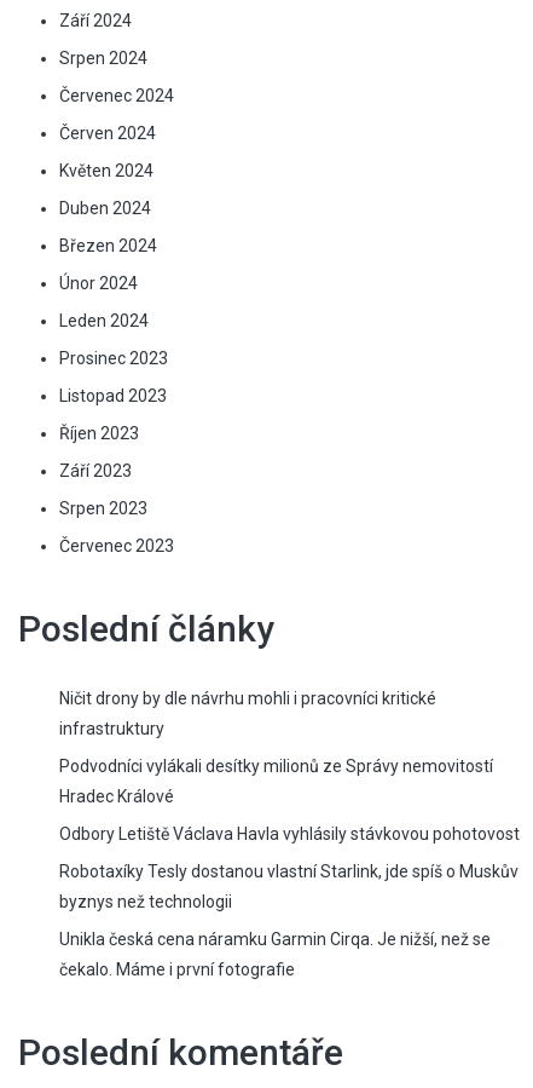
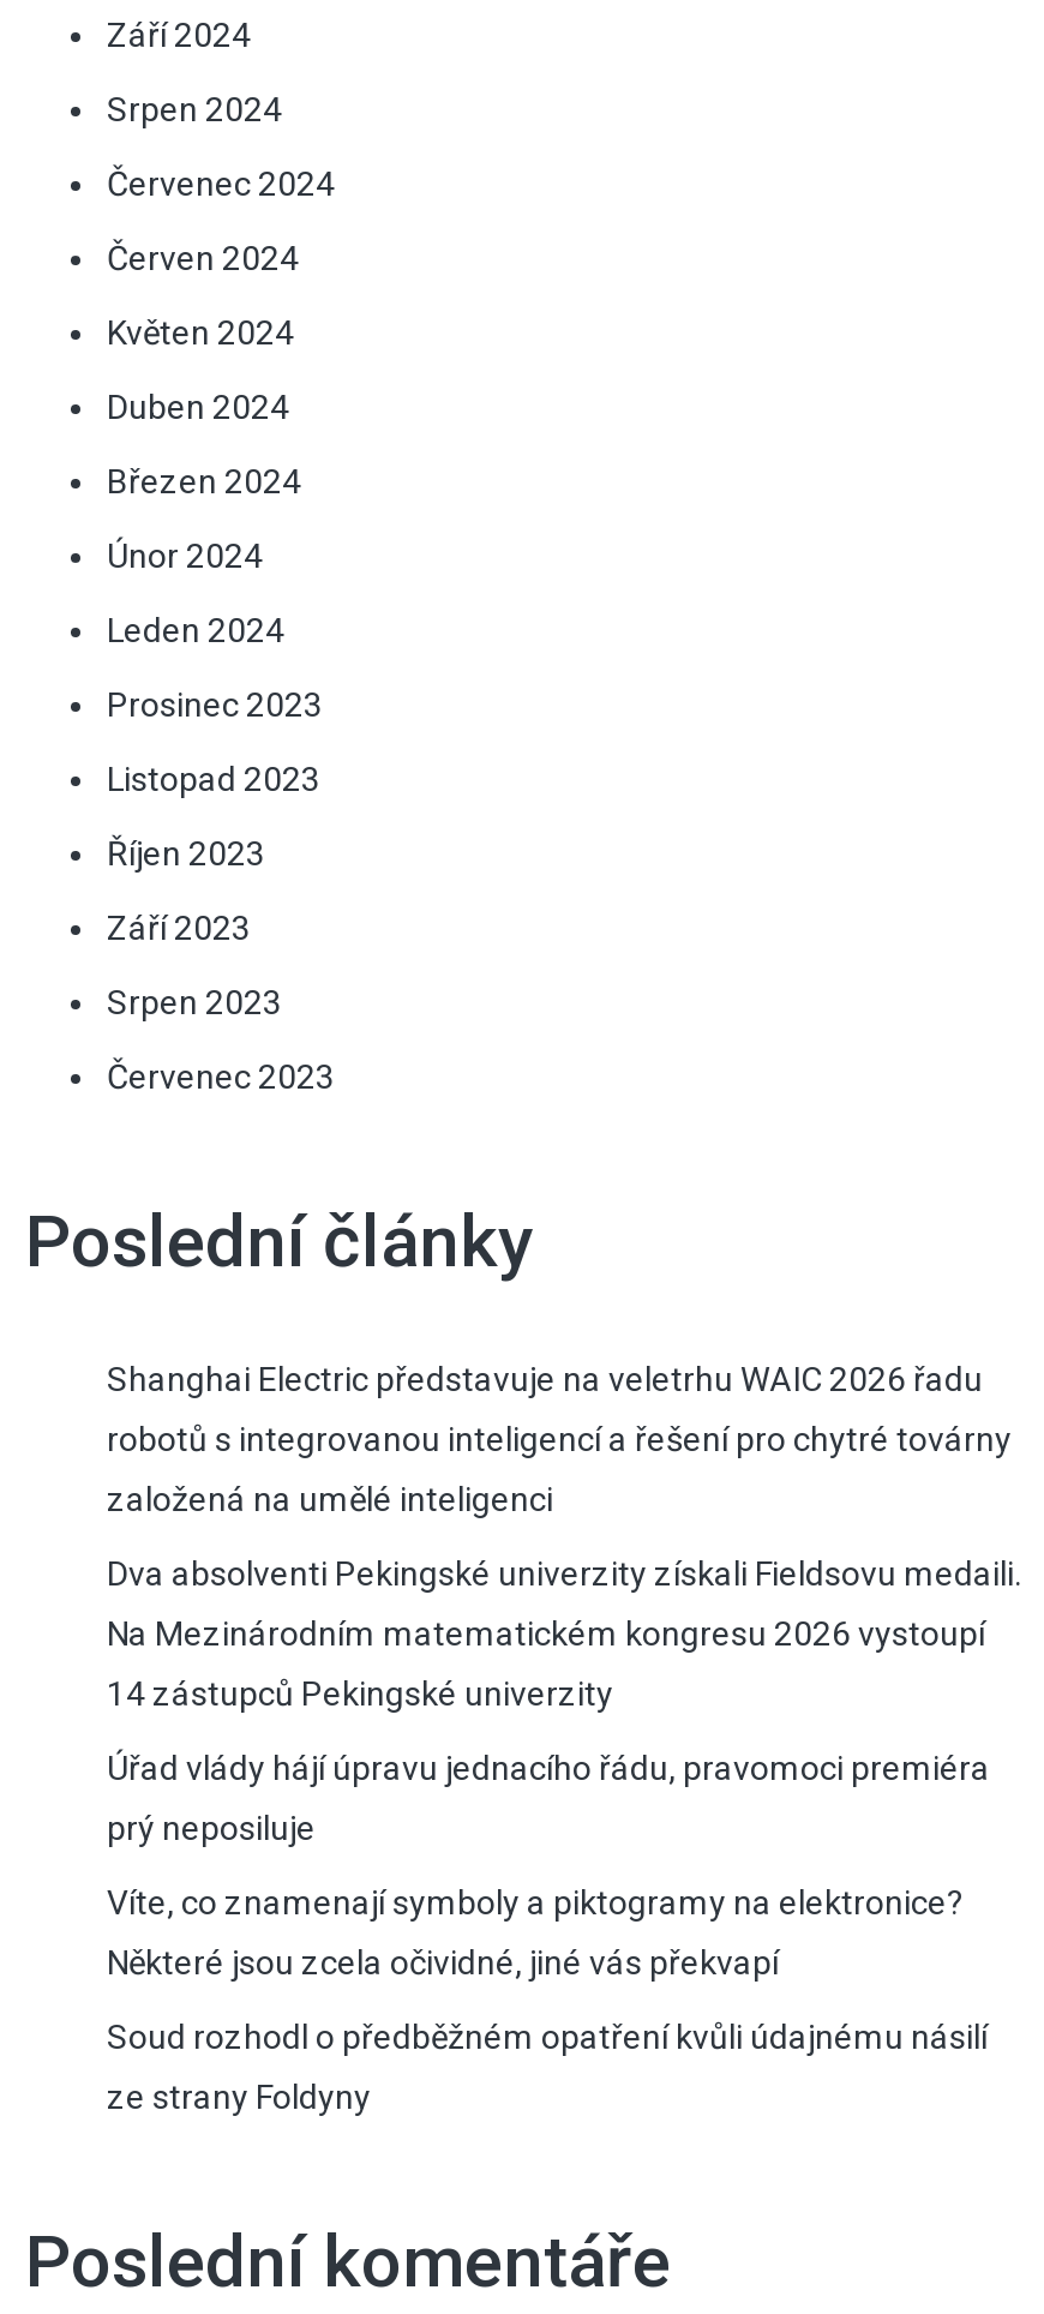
- Ničit drony by dle návrhu mohli i pracovníci kritické
- infrastruktury
- Podvodníci vylákali desítky milionů ze Správy nemovitostí
- Hradec Králové
- Odbory Letiště Václava Havla vyhlásily stávkovou pohotovost
- Robotaxíky Tesly dostanou vlastní Starlink, jde spíš o Muskův
- byznys než technologii
- Unikla česká cena náramku Garmin Cirqa. Je nižší, než se
- čekalo. Máme i první fotografie
+ Shanghai Electric představuje na veletrhu WAIC 2026 řadu
+ robotů s integrovanou inteligencí a řešení pro chytré továrny
+ založená na umělé inteligenci
+ Dva absolventi Pekingské univerzity získali Fieldsovu medaili.
+ Na Mezinárodním matematickém kongresu 2026 vystoupí
+ 14 zástupců Pekingské univerzity
+ Úřad vlády hájí úpravu jednacího řádu, pravomoci premiéra
+ prý neposiluje
+ Víte, co znamenají symboly a piktogramy na elektronice?
+ Některé jsou zcela očividné, jiné vás překvapí
+ Soud rozhodl o předběžném opatření kvůli údajnému násilí
+ ze strany Foldyny
